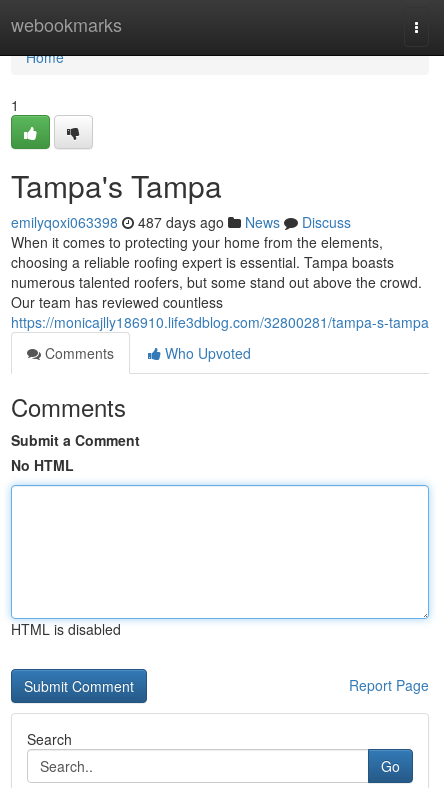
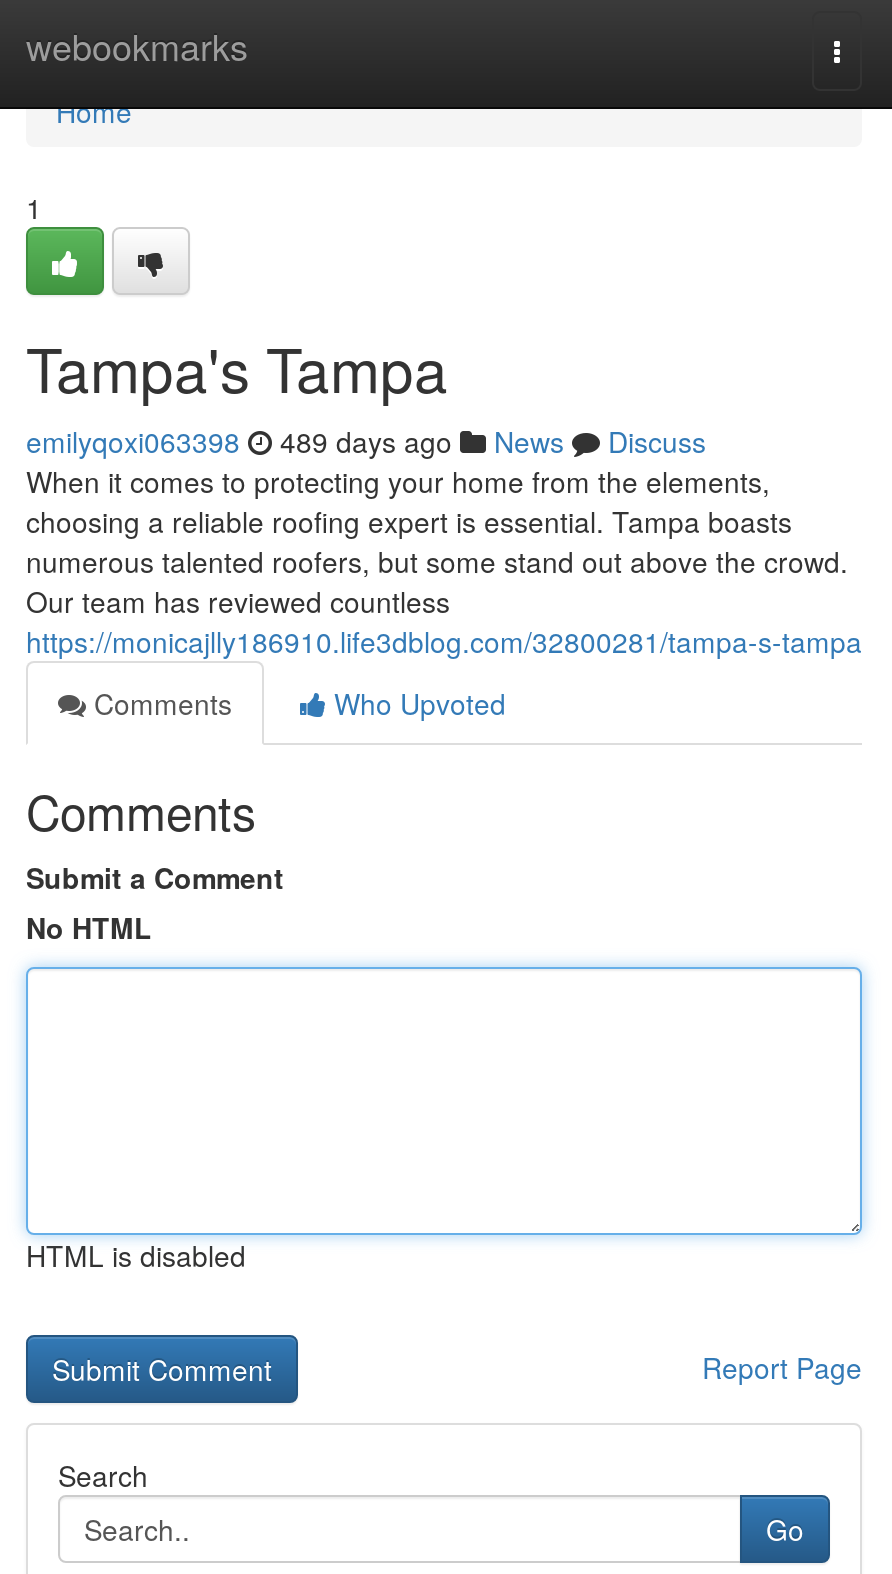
- emilyqoxi063398 487 days ago News Discuss
+ emilyqoxi063398 489 days ago News Discuss
